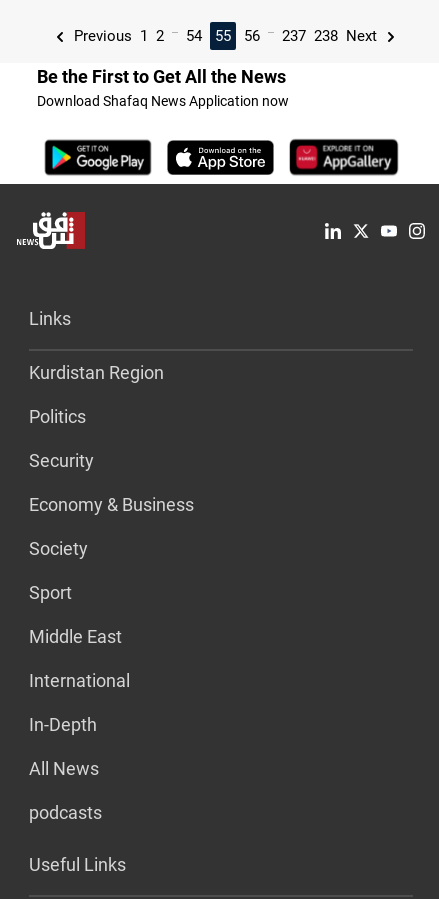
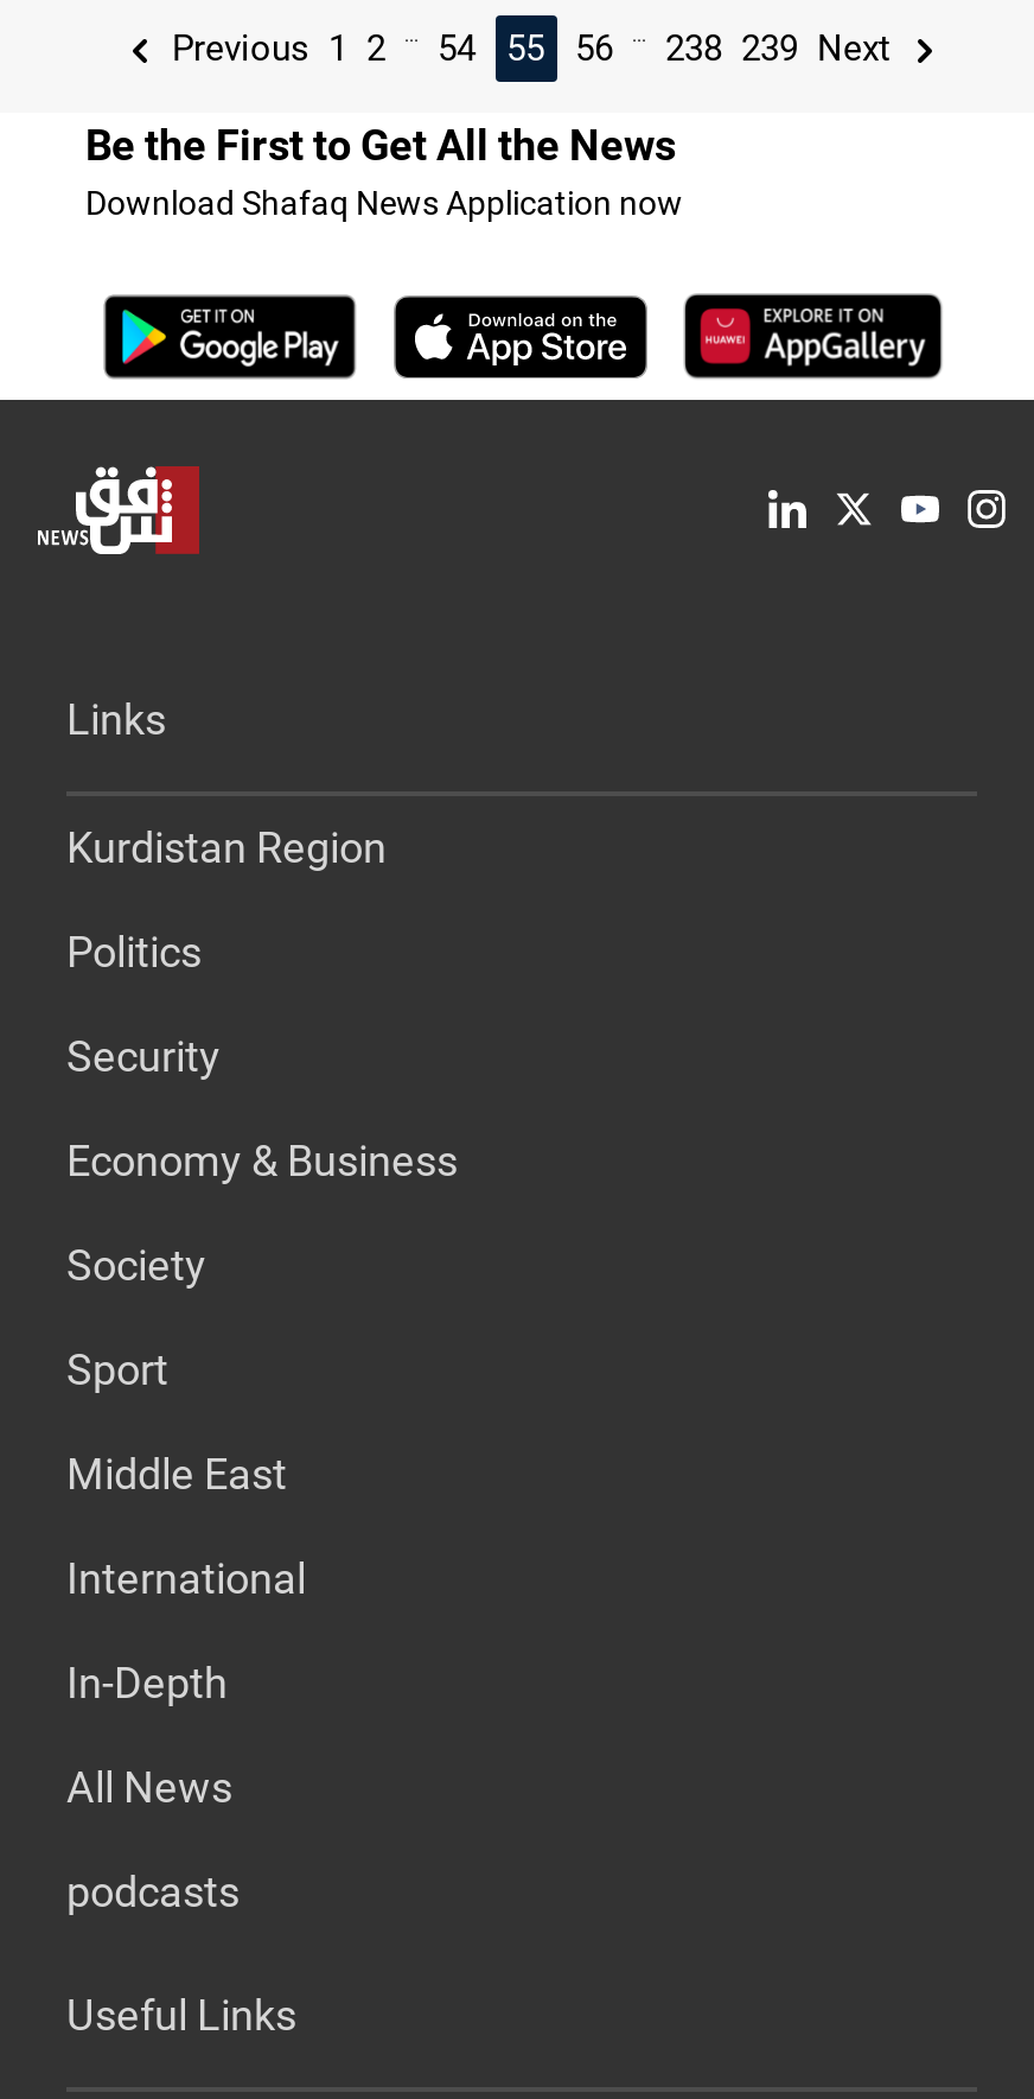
- 237 238 Next
+ 238 239 Next
